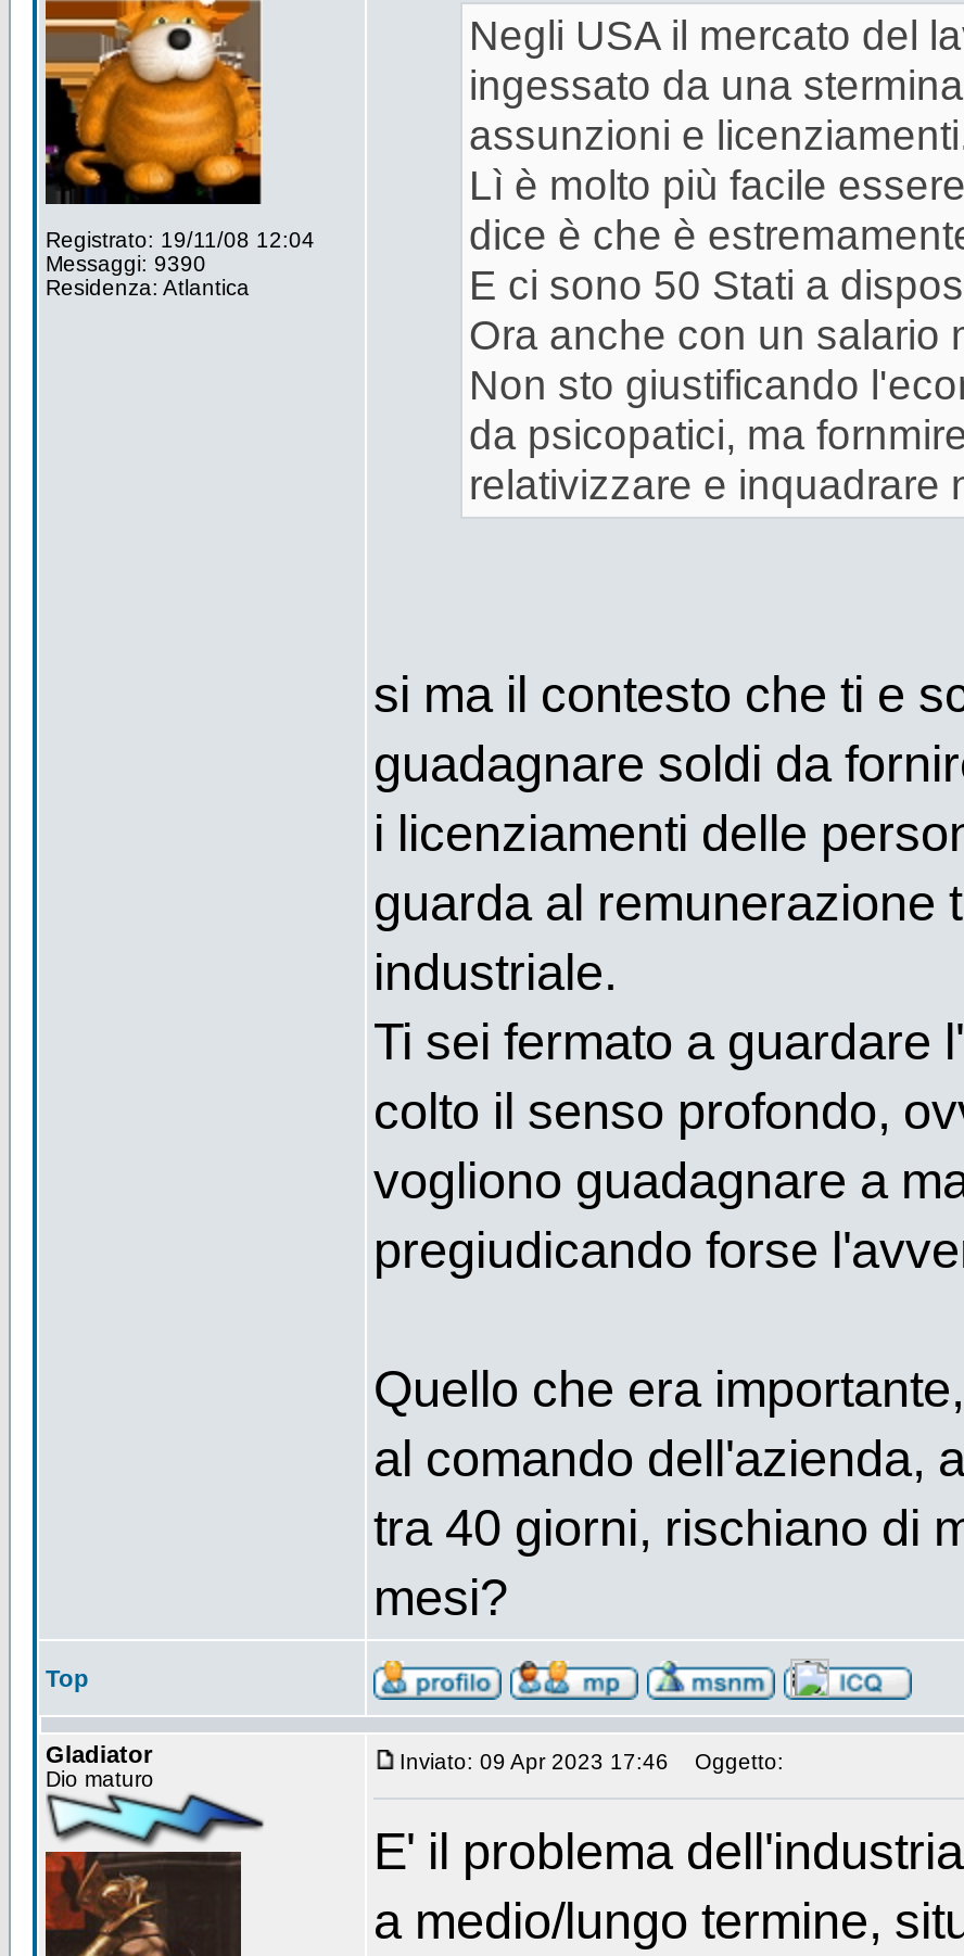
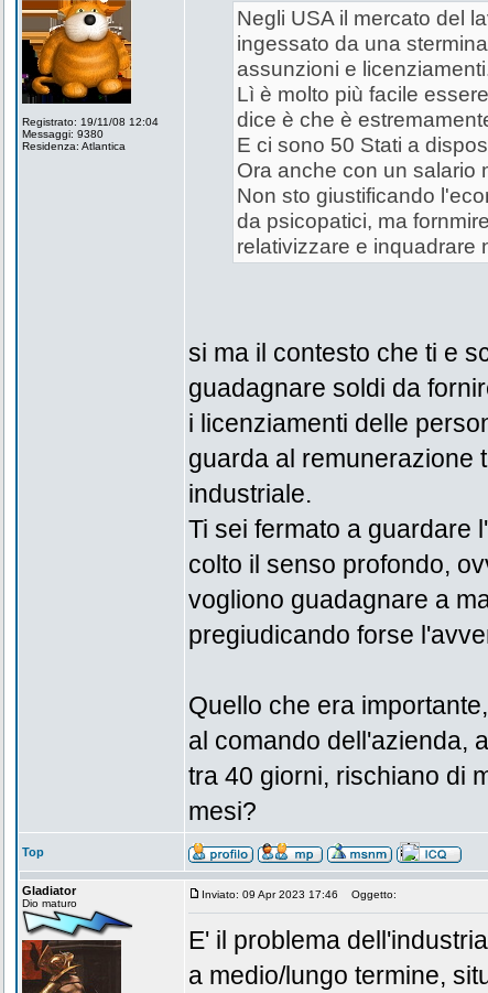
- Messaggi: 9390
+ Messaggi: 9380
